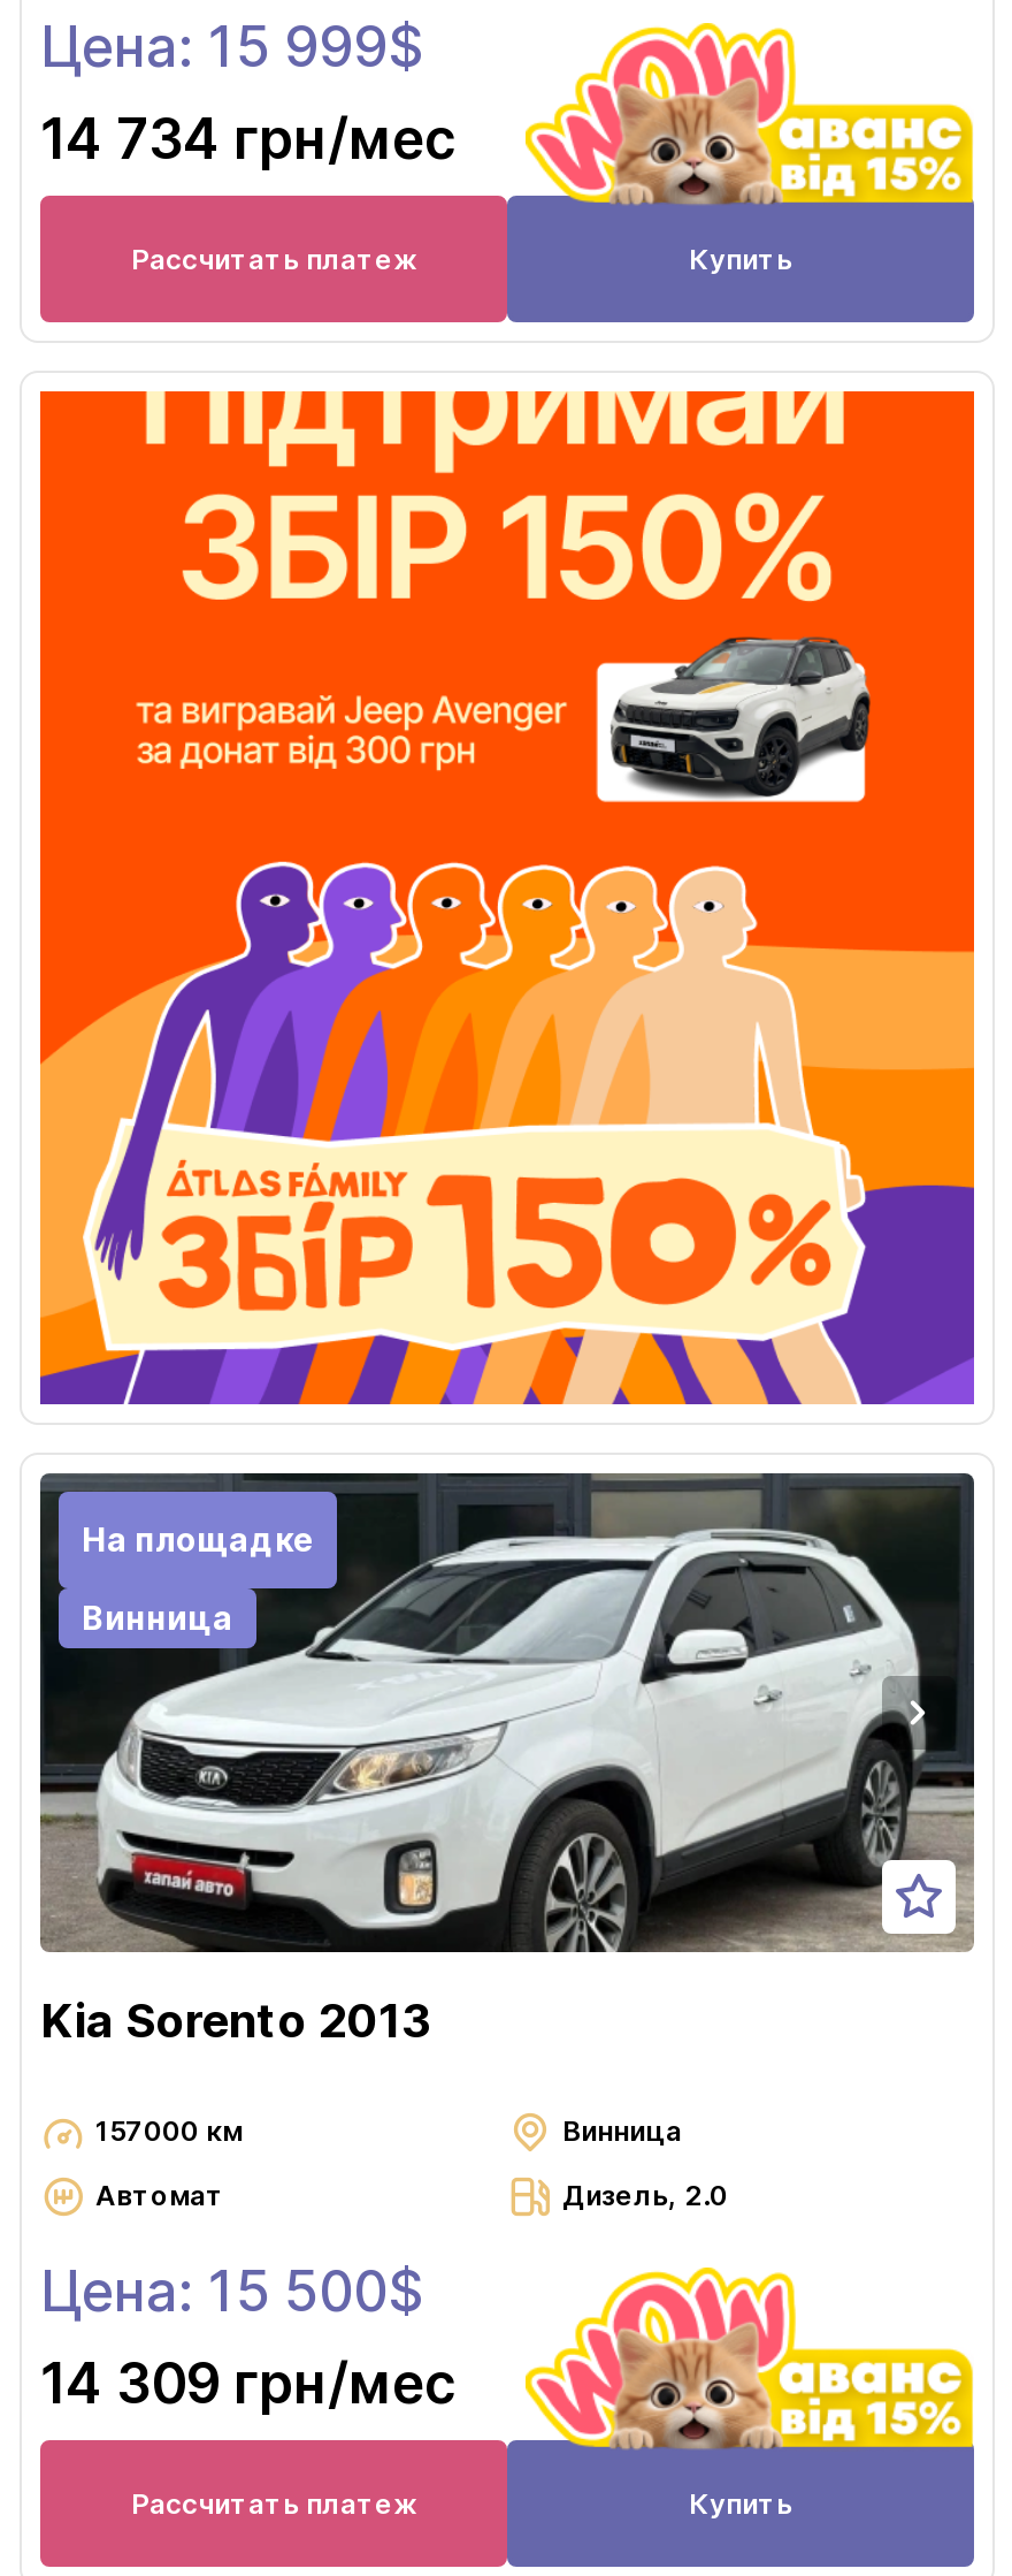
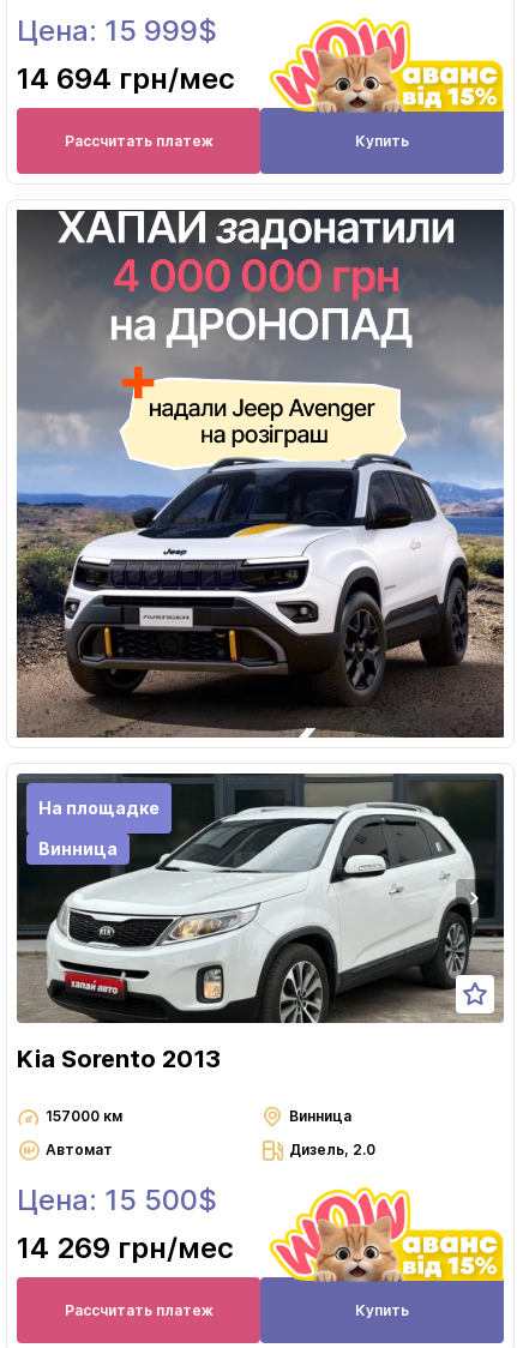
- 14 734 грн/мес
+ 14 694 грн/мес

- [image]
+ [image]

- 14 309 грн/мес
+ 14 269 грн/мес
